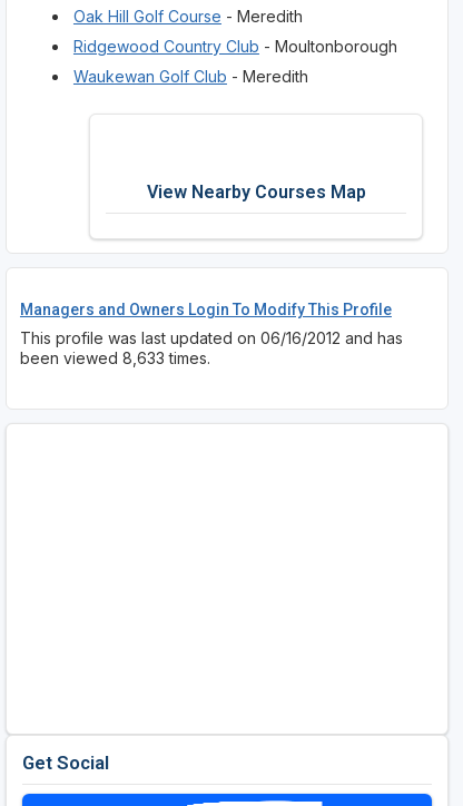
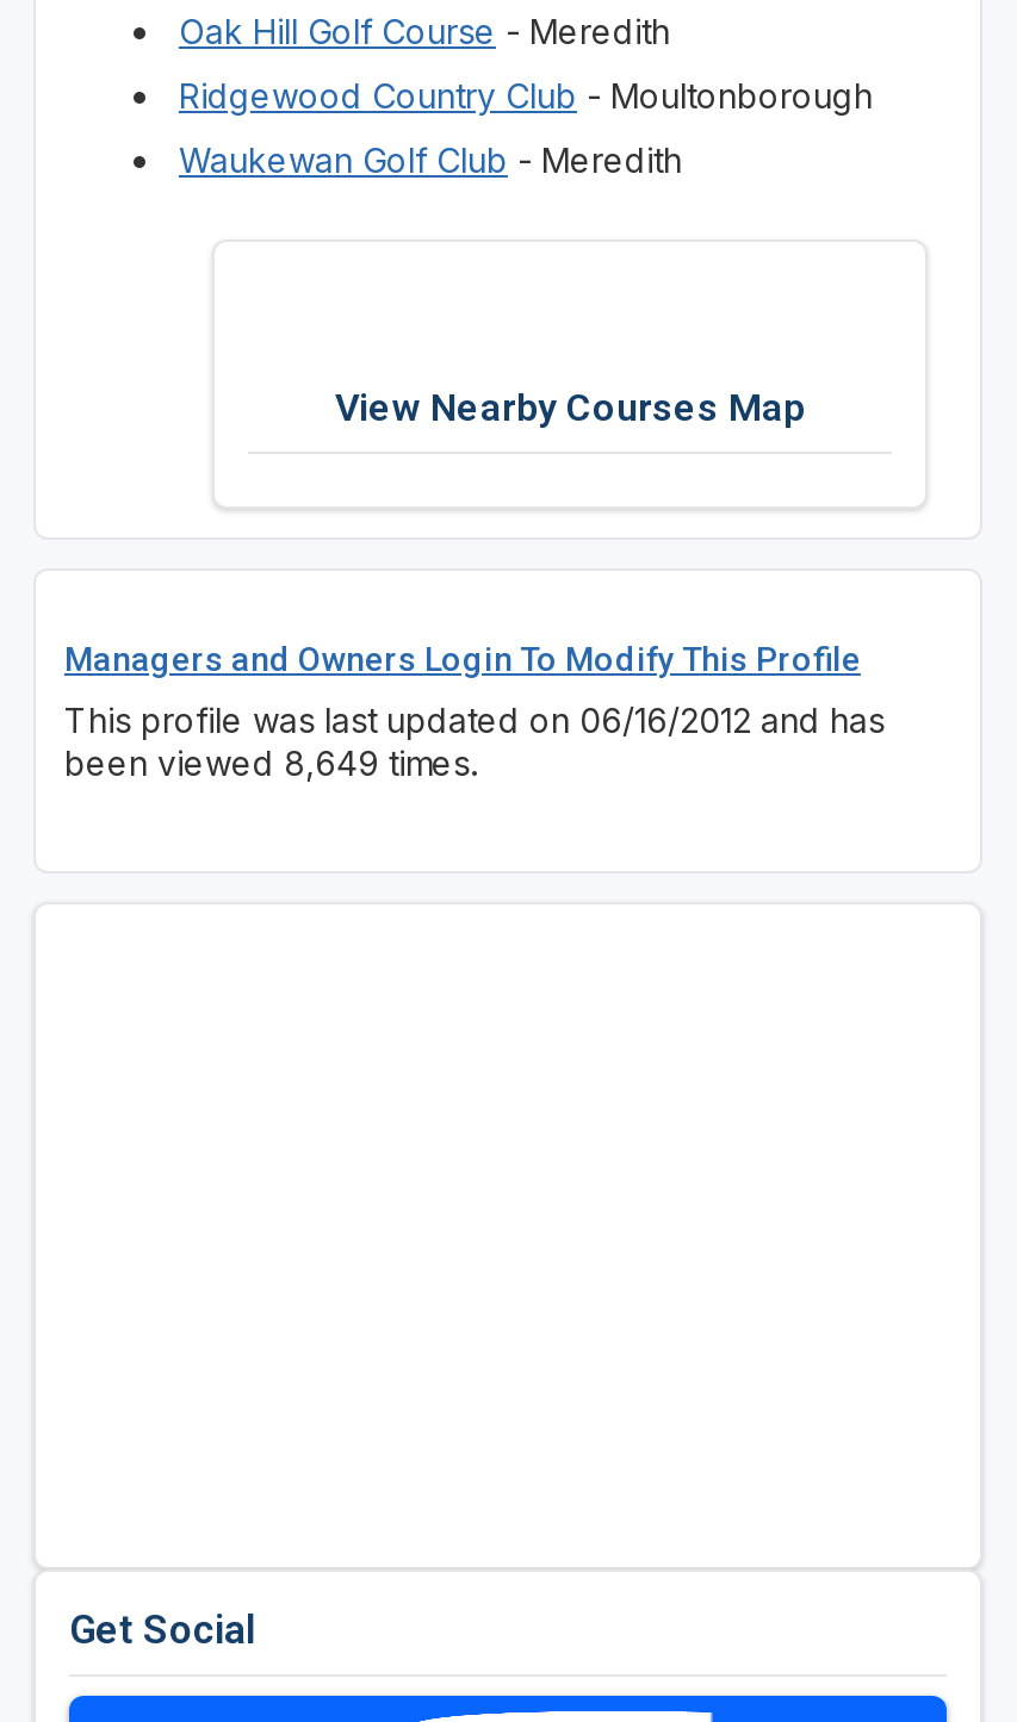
- been viewed 8,633 times.
+ been viewed 8,649 times.
